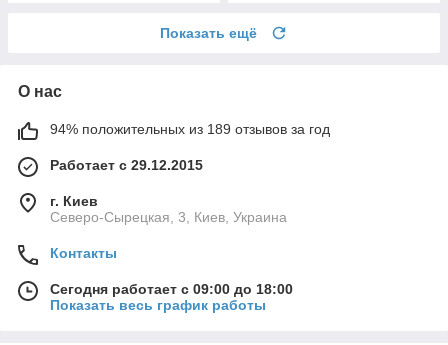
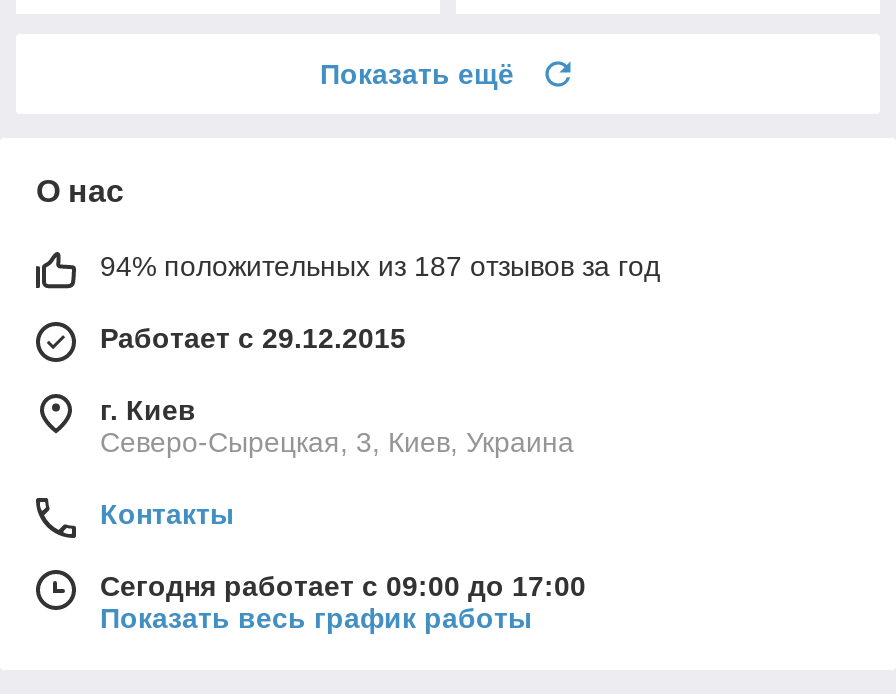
- 94% положительных из 189 отзывов за год
+ 94% положительных из 187 отзывов за год

- Сегодня работает с 09:00 до 18:00
+ Сегодня работает с 09:00 до 17:00
